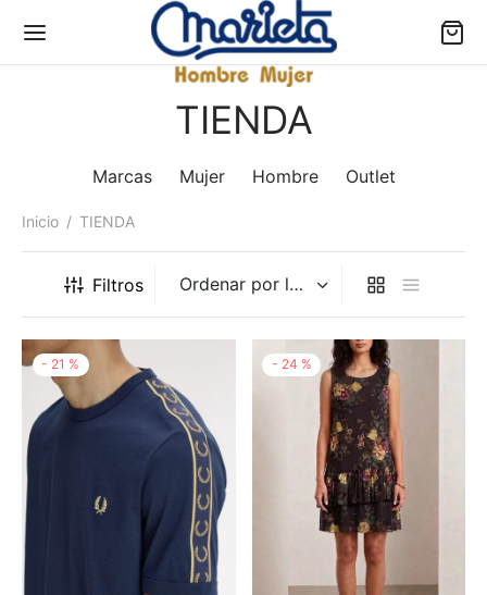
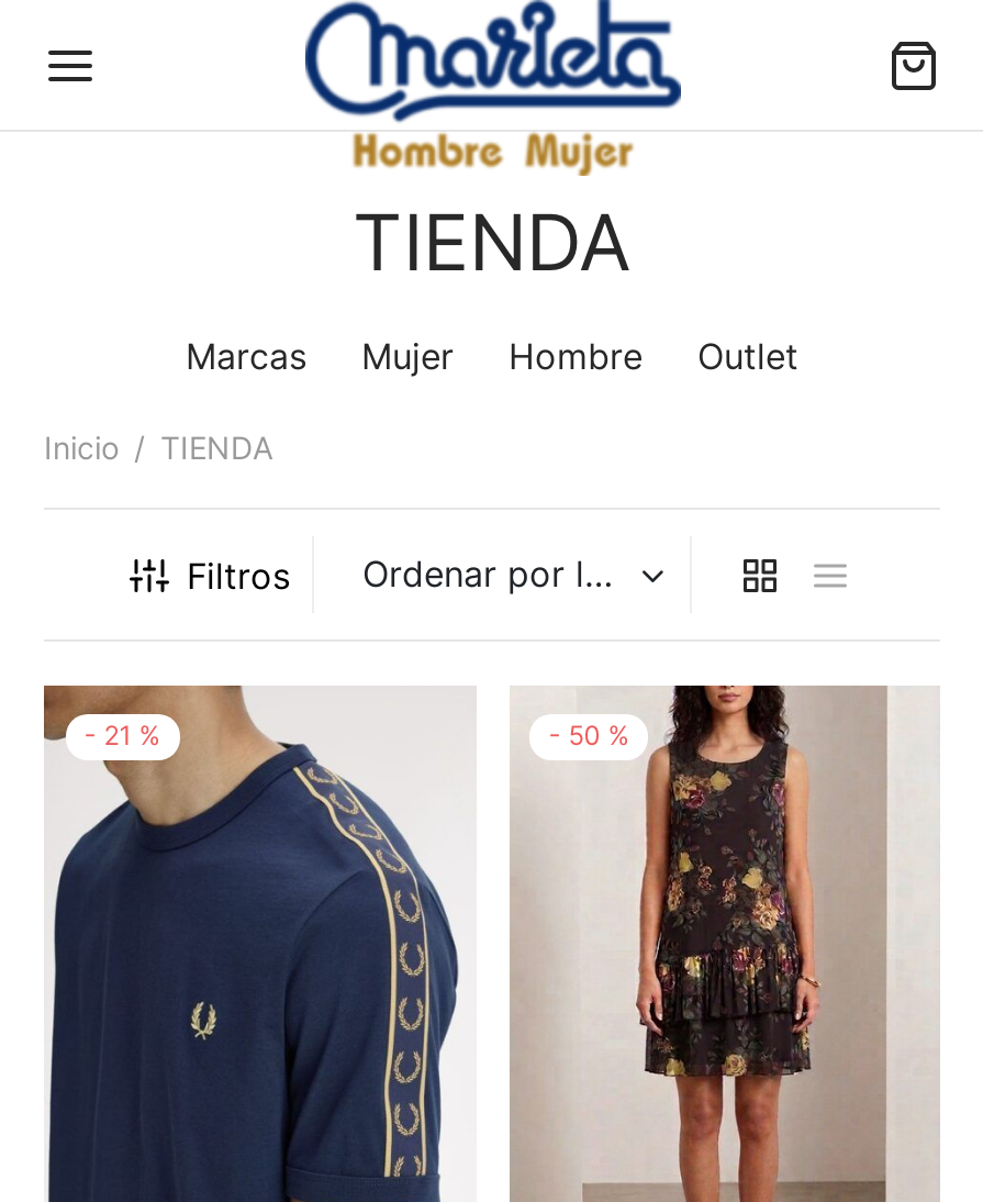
- - 24 %
+ - 50 %
